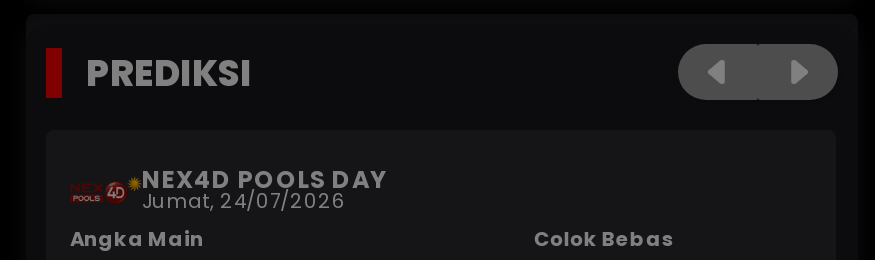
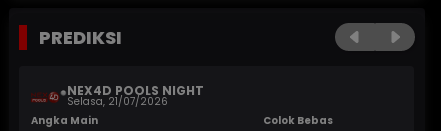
- NEX4D POOLS DAY
- Jumat, 24/07/2026
+ NEX4D POOLS NIGHT
+ Selasa, 21/07/2026
